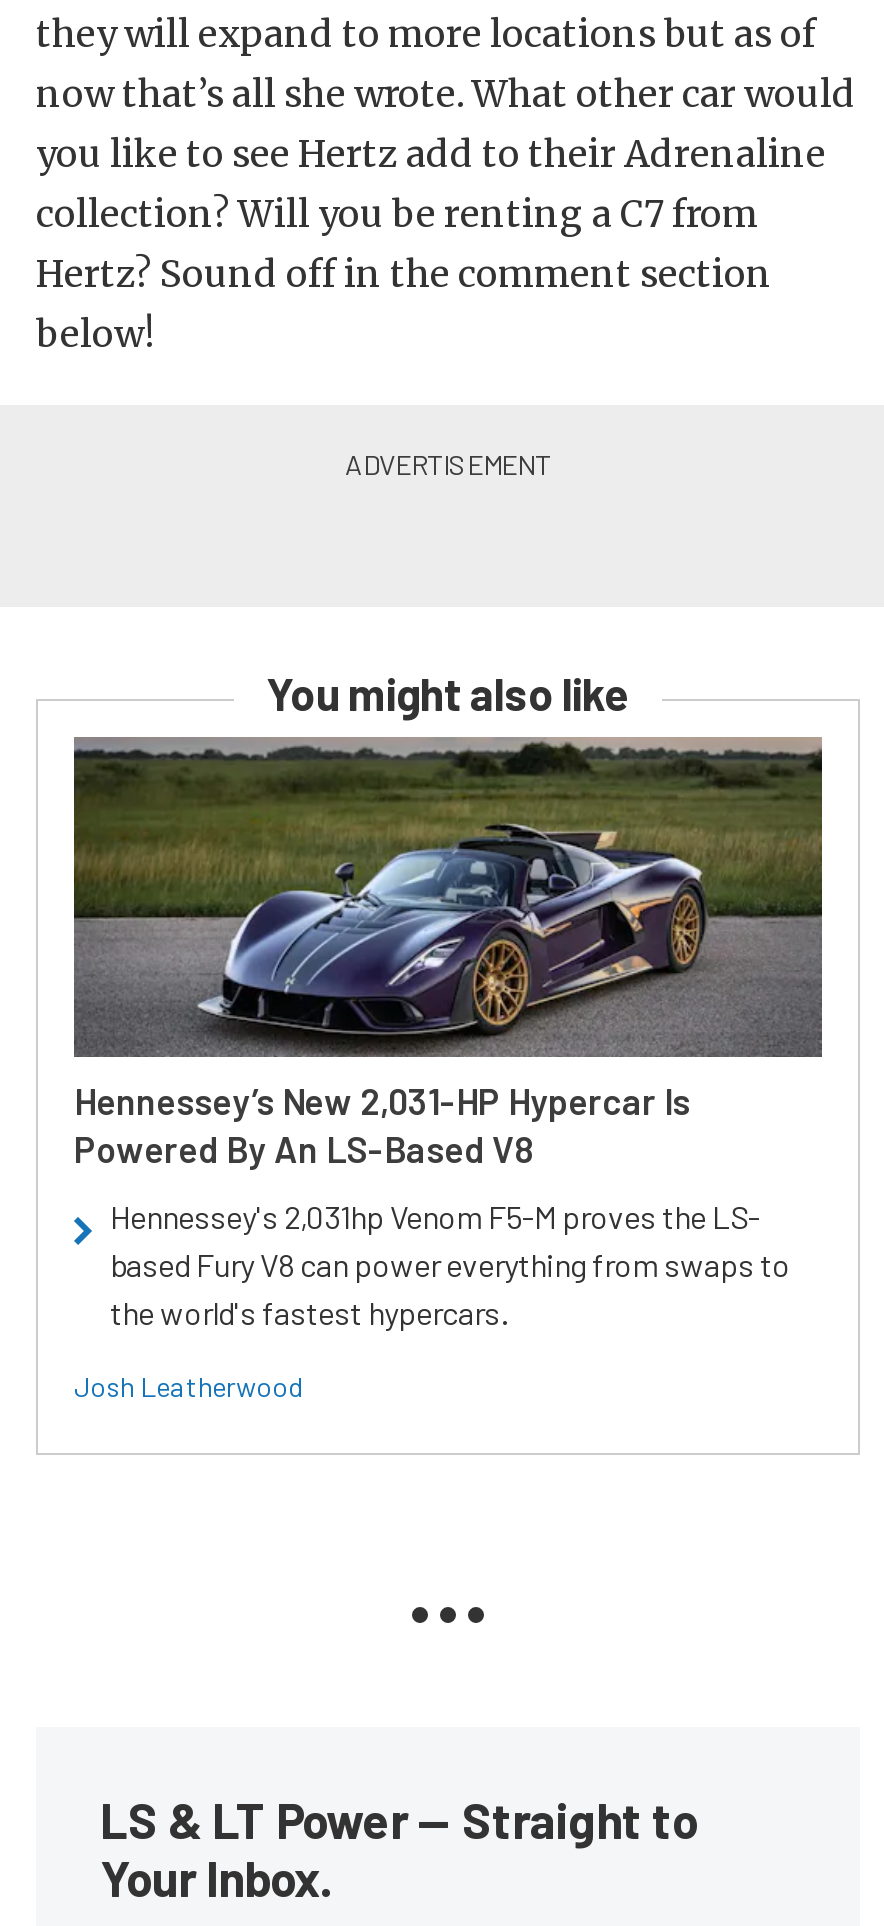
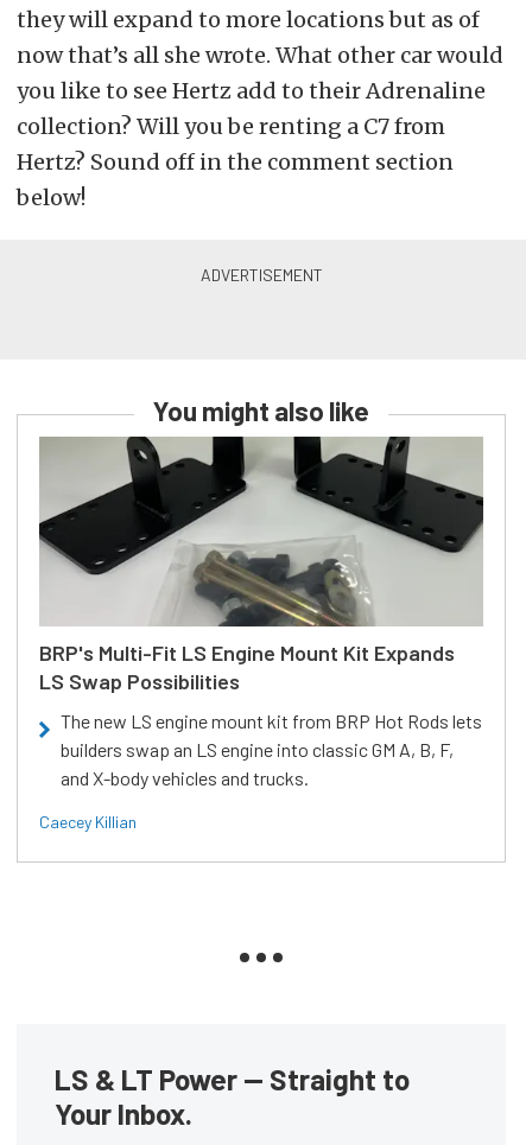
- [image]
- Hennessey’s New 2,031-HP Hypercar Is
- Powered By An LS-Based V8
+ [image]
+ BRP's Multi-Fit LS Engine Mount Kit Expands
+ LS Swap Possibilities

- Hennessey's 2,031hp Venom F5-M proves the LS-
- based Fury V8 can power everything from swaps to
- the world's fastest hypercars.
+ The new LS engine mount kit from BRP Hot Rods lets
+ builders swap an LS engine into classic GM A, B, F,
+ and X-body vehicles and trucks.

- Josh Leatherwood
+ Caecey Killian
